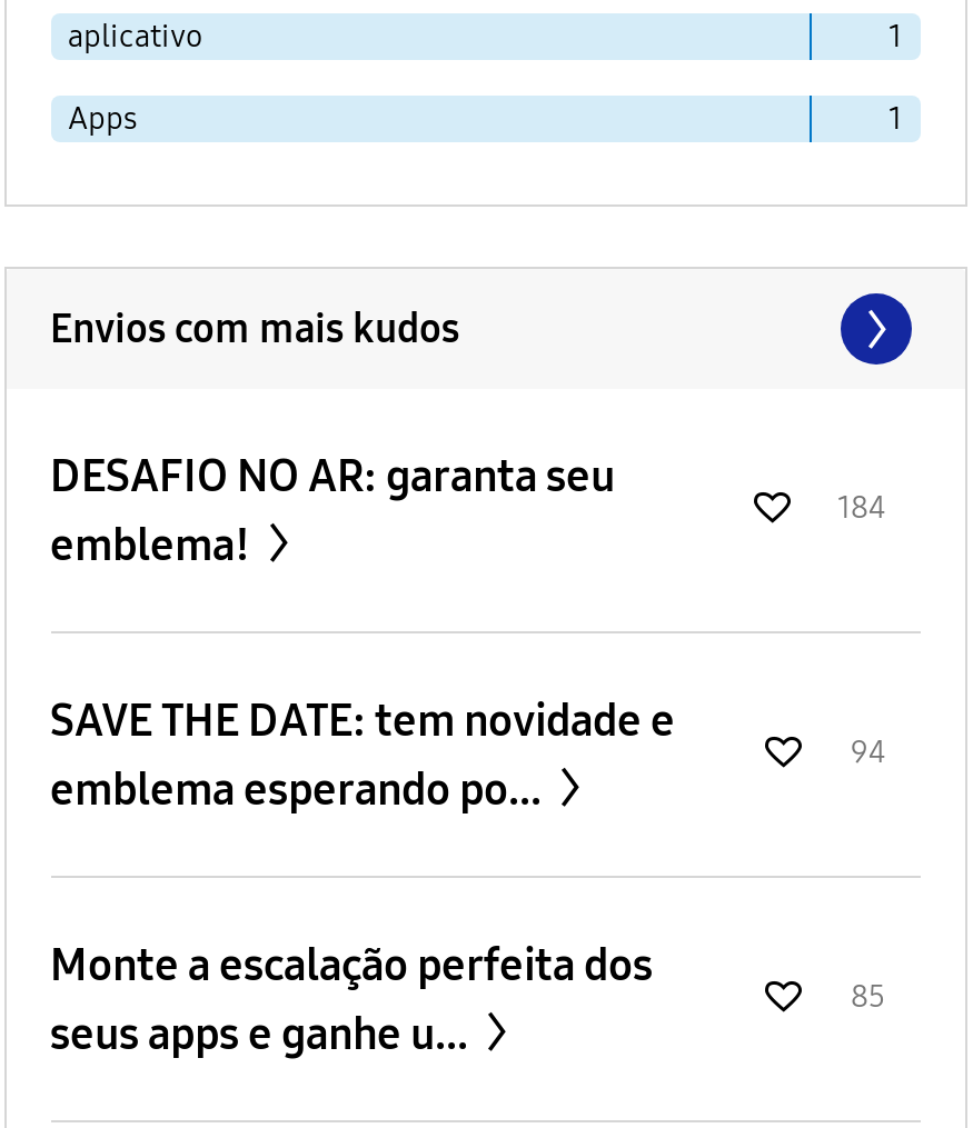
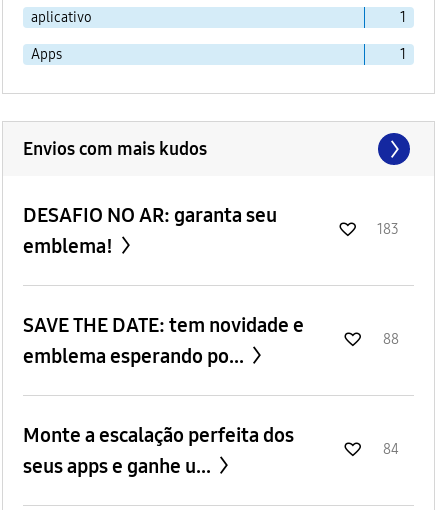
- 184
+ 183

- 94
+ 88

- 85
+ 84
